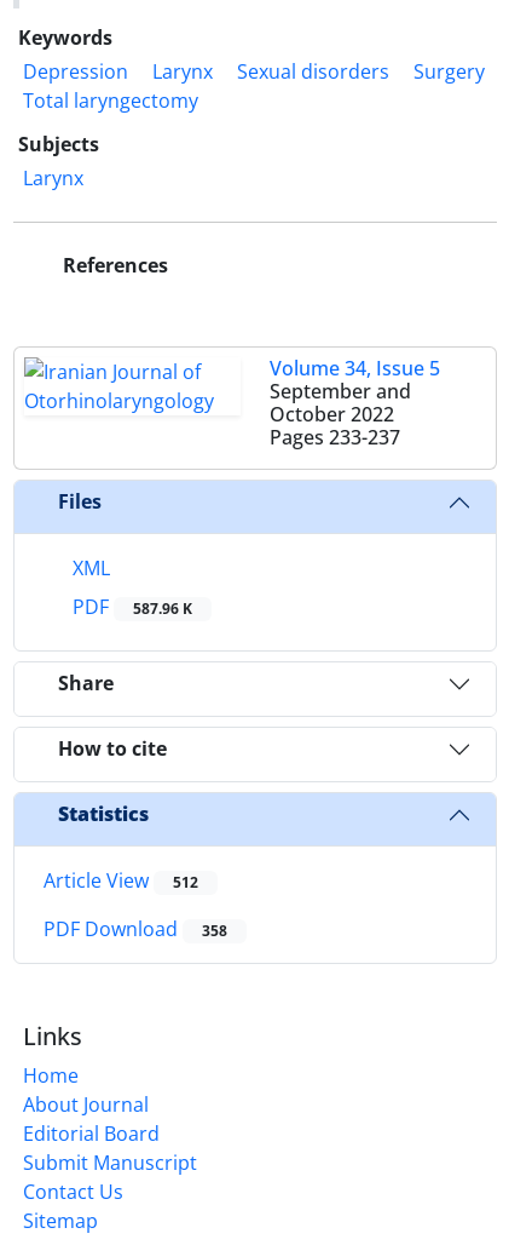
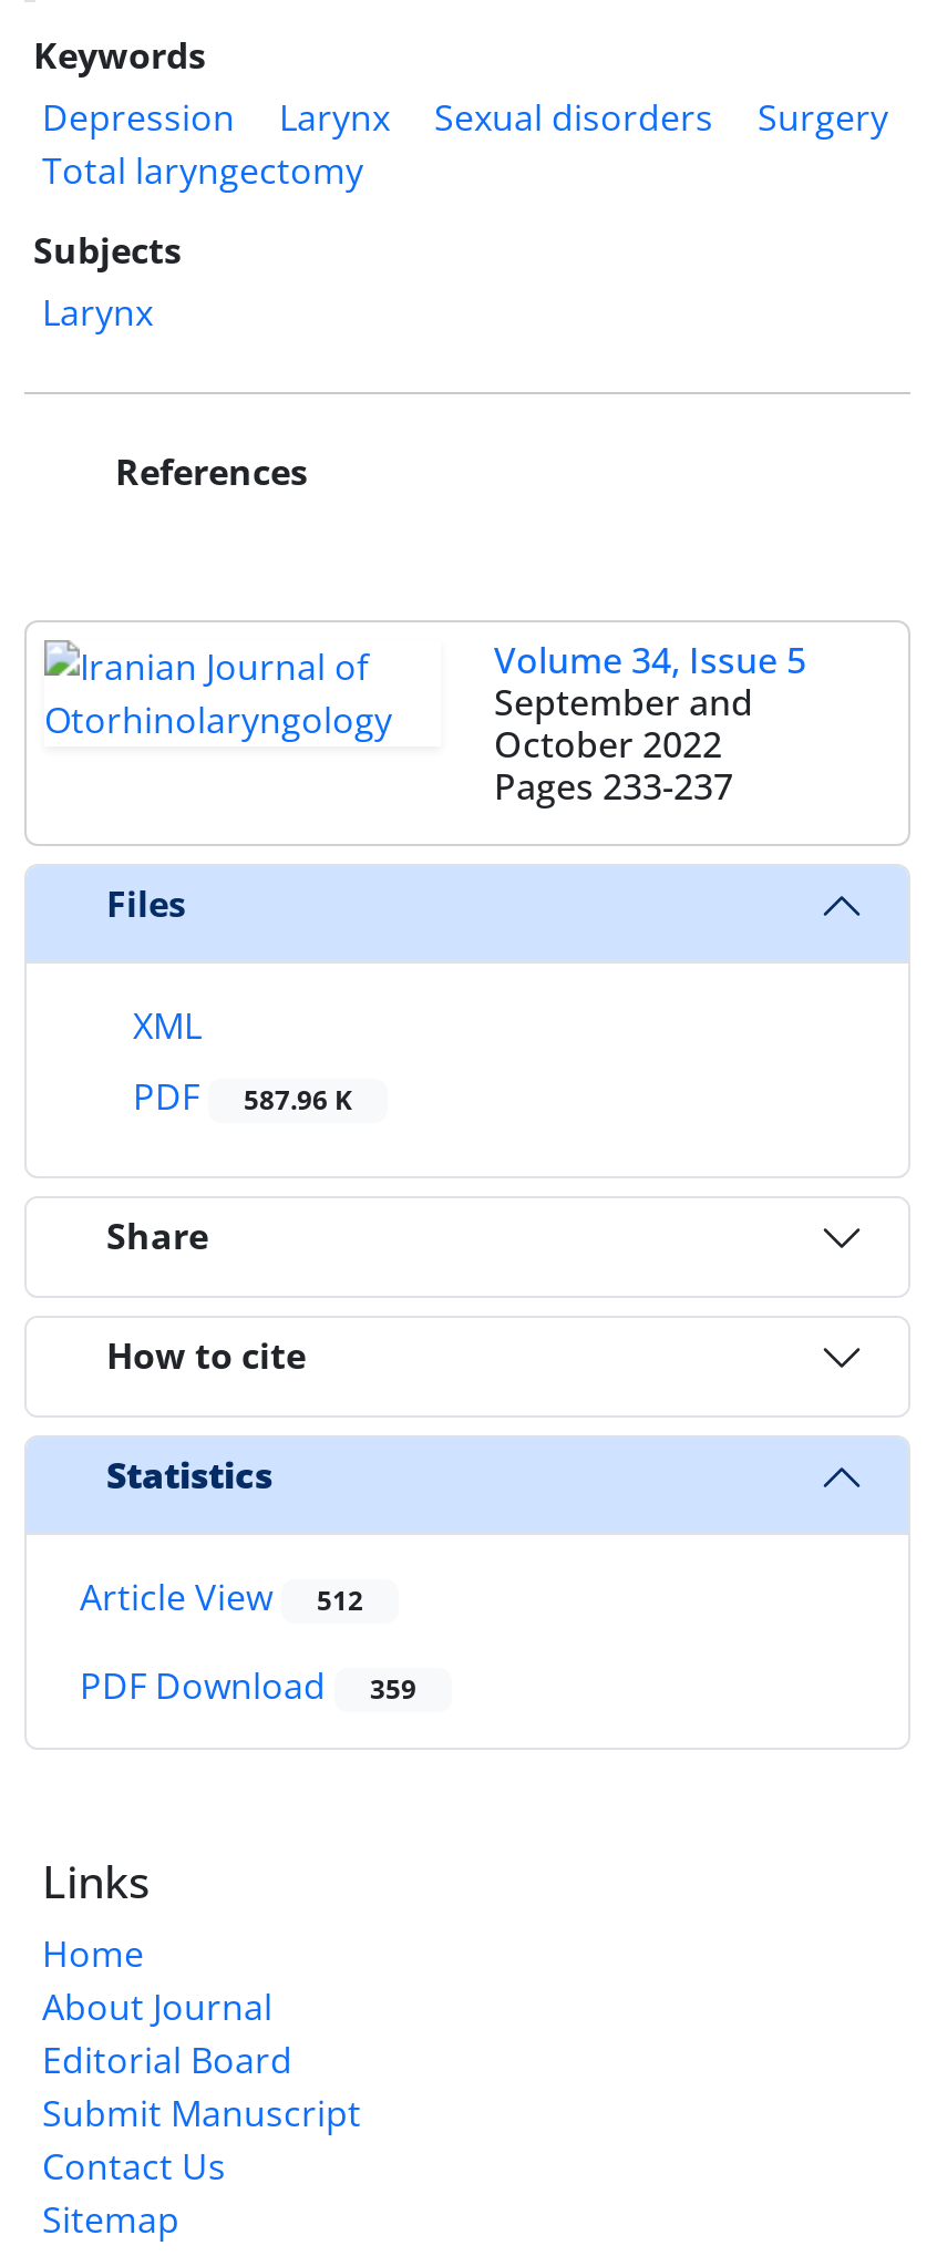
- PDF Download 358
+ PDF Download 359
